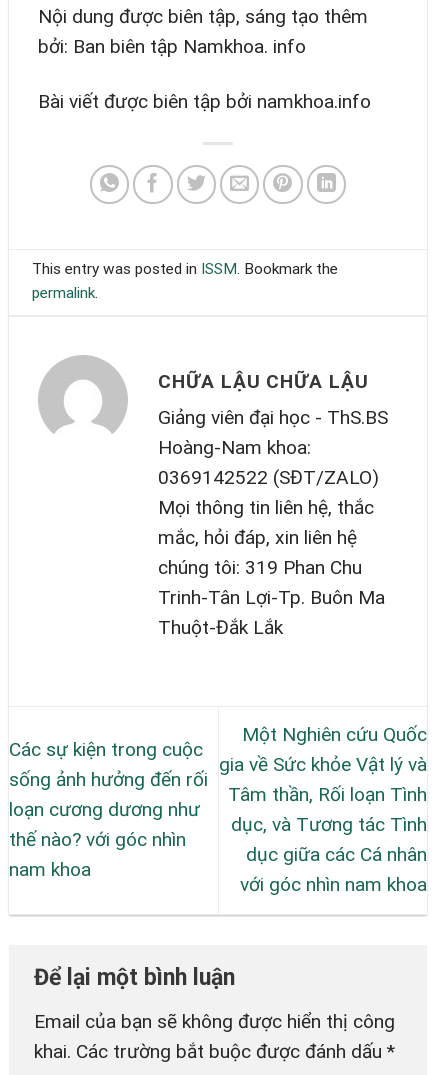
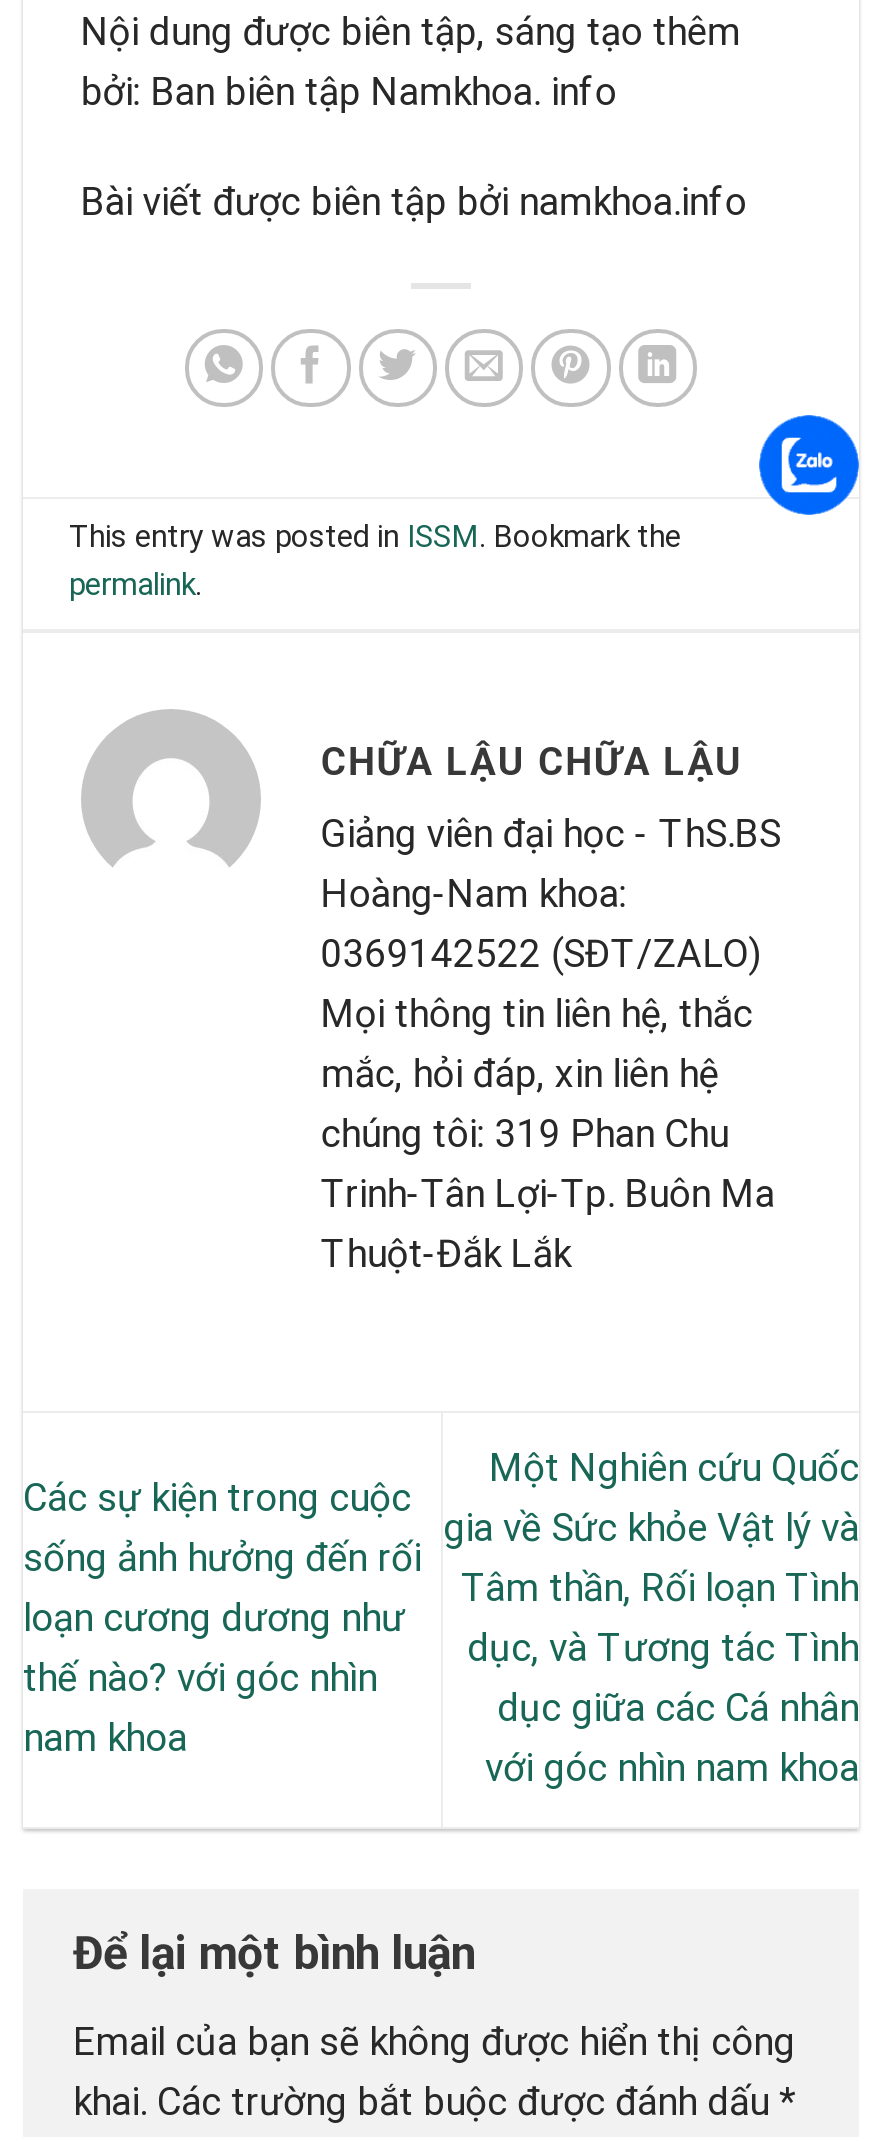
+ [image]
